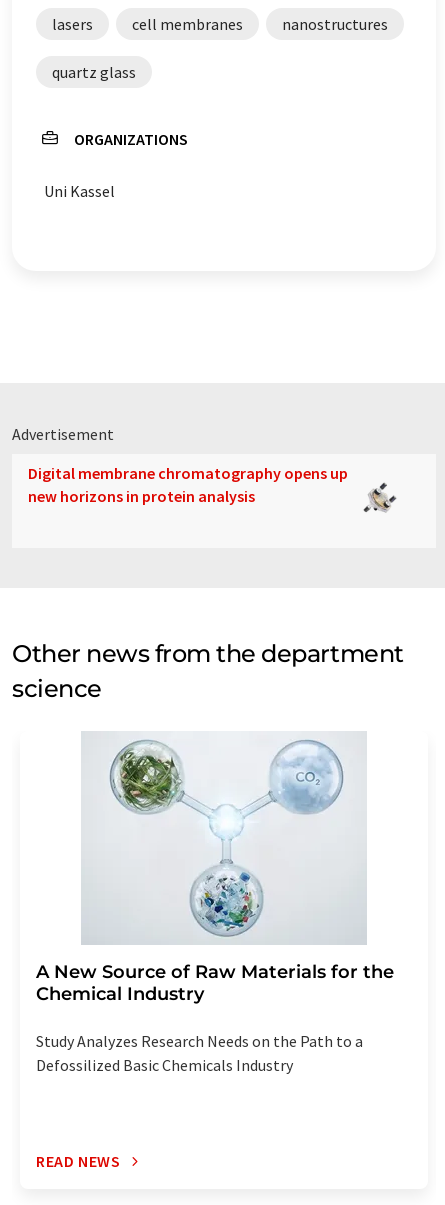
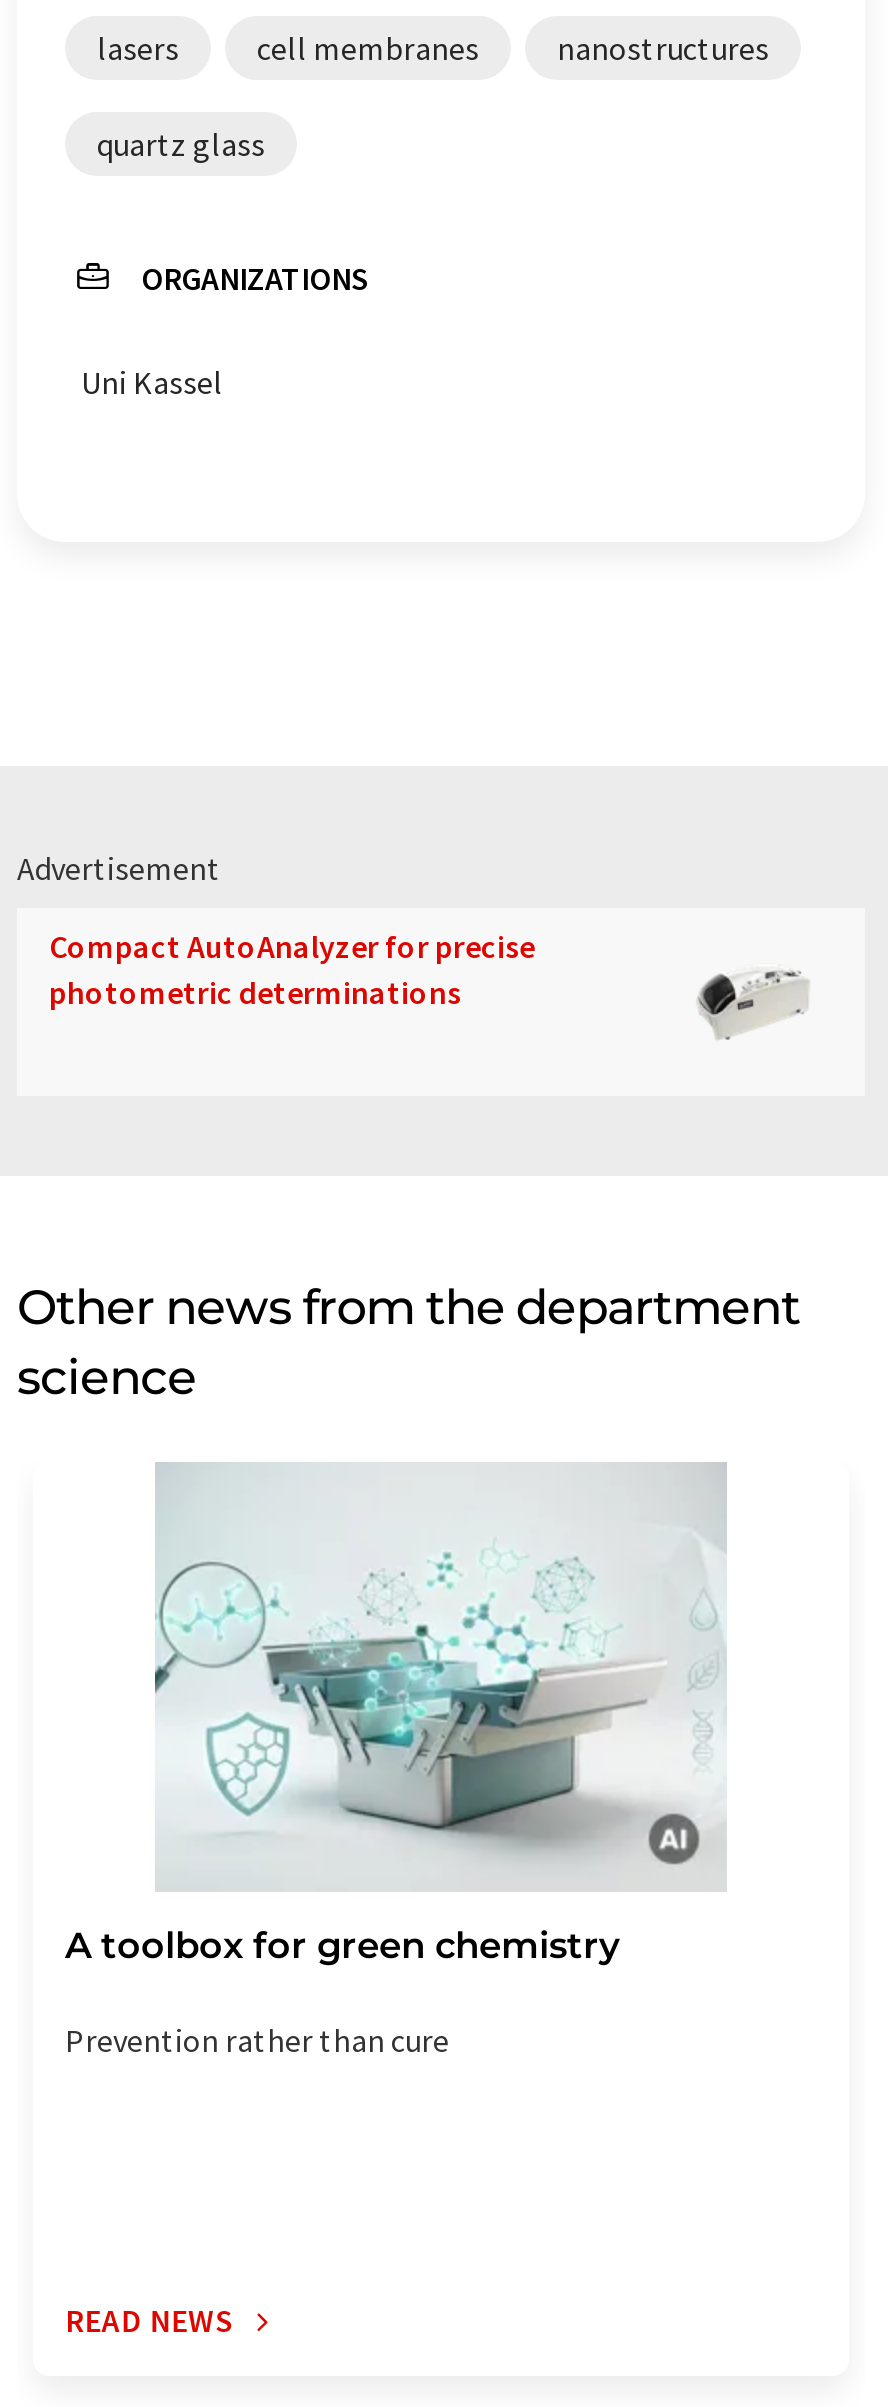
- Digital membrane chromatography opens up
- new horizons in protein analysis
+ Compact AutoAnalyzer for precise
+ photometric determinations

- [image]
+ [image]

- [image]
- A New Source of Raw Materials for the
- Chemical Industry
+ [image]
+ A toolbox for green chemistry

- Study Analyzes Research Needs on the Path to a
- Defossilized Basic Chemicals Industry
+ Prevention rather than cure
